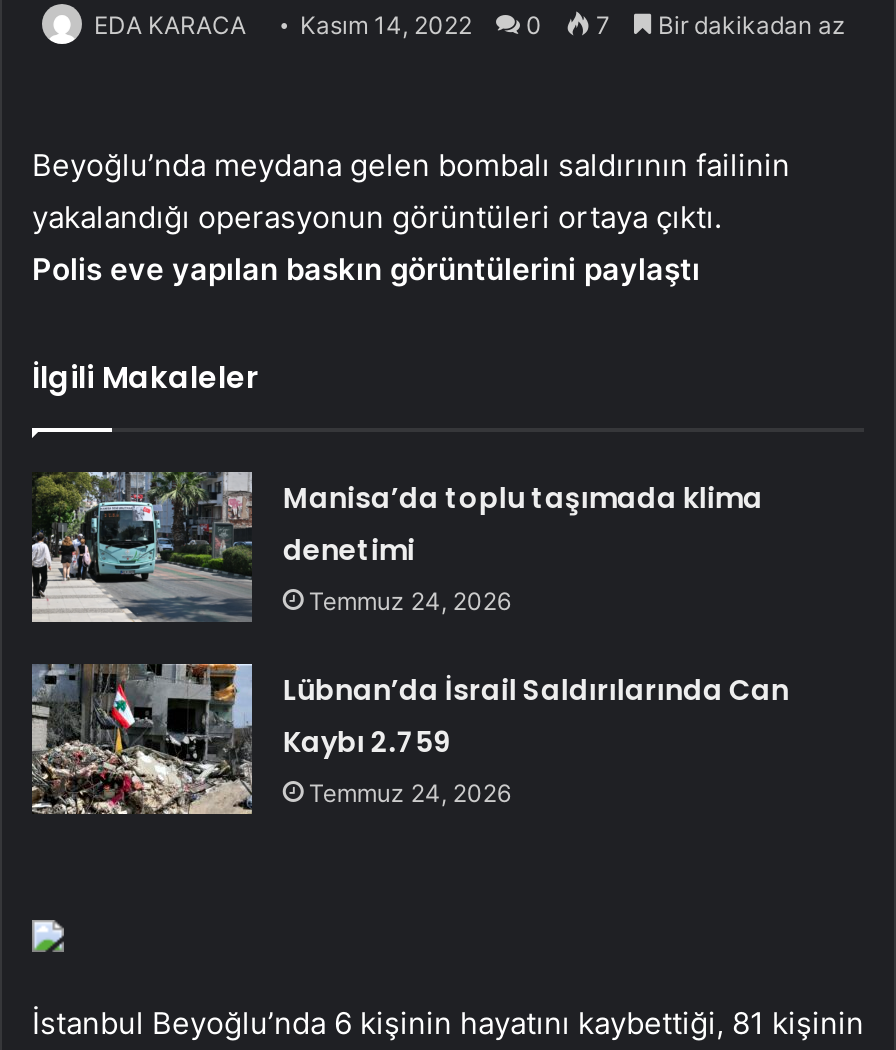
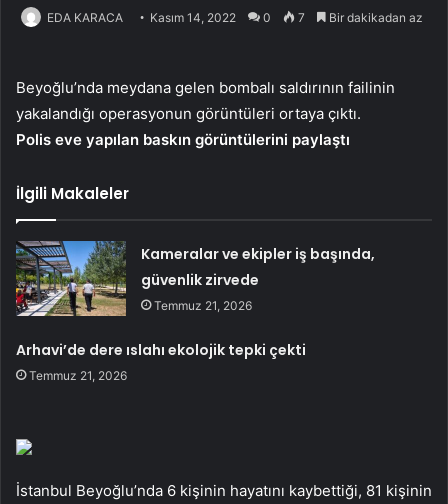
- [image]
- Manisa’da toplu taşımada klima
- denetimi
- Temmuz 24, 2026
+ [image]
+ Kameralar ve ekipler iş başında,
+ güvenlik zirvede
+ Temmuz 21, 2026

- Lübnan’da İsrail Saldırılarında Can
- Kaybı 2.759
- Temmuz 24, 2026
+ Arhavi’de dere ıslahı ekolojik tepki çekti
+ Temmuz 21, 2026
